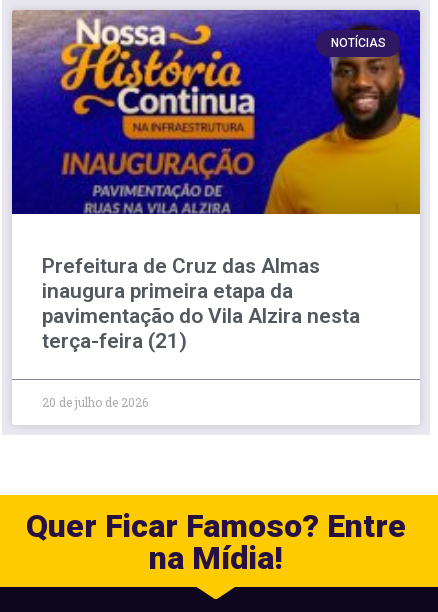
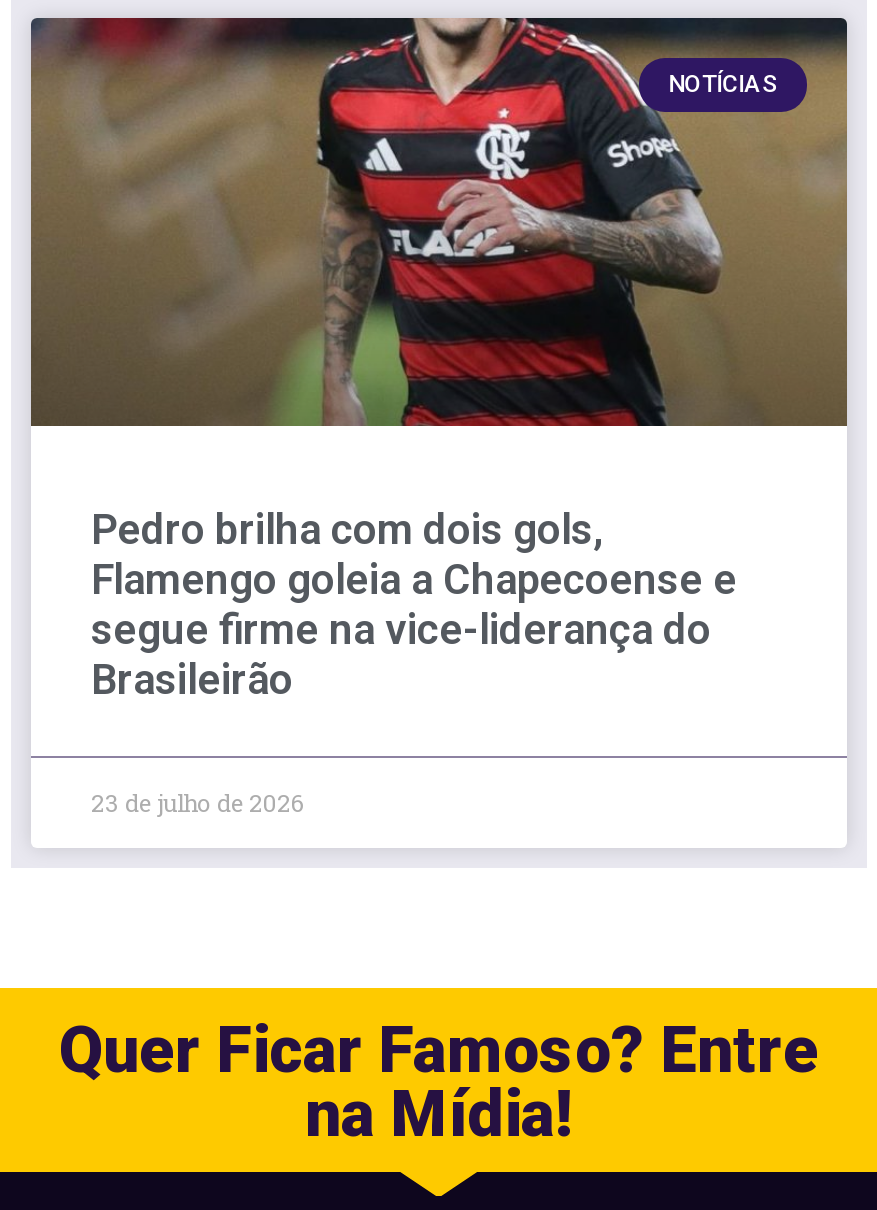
- [image]
- Prefeitura de Cruz das Almas
- inaugura primeira etapa da
- pavimentação do Vila Alzira nesta
- terça-feira (21)
+ [image]
+ Pedro brilha com dois gols,
+ Flamengo goleia a Chapecoense e
+ segue firme na vice-liderança do
+ Brasileirão

- 20 de julho de 2026
+ 23 de julho de 2026
